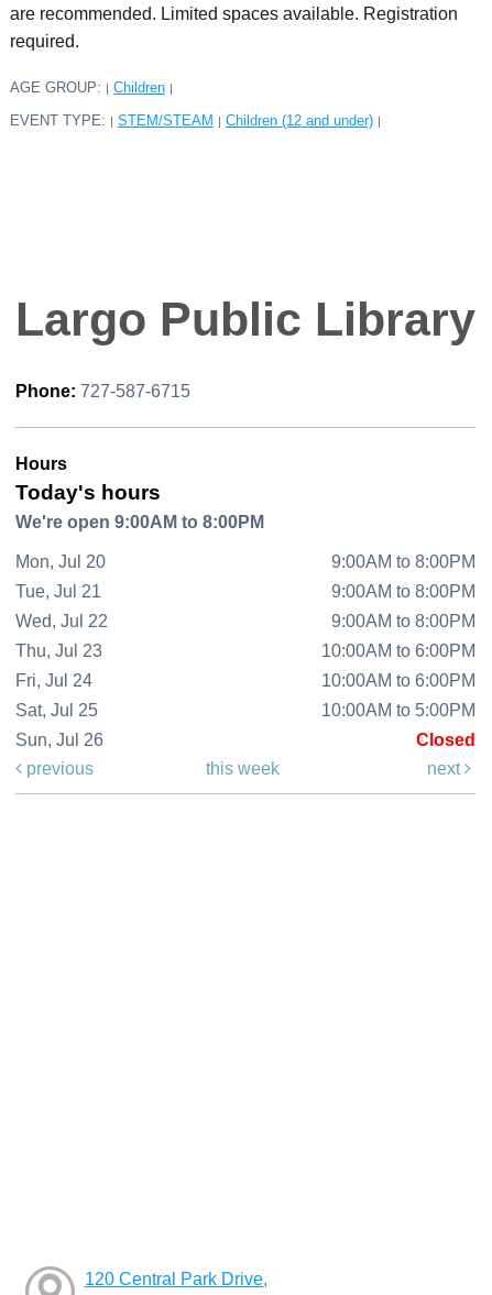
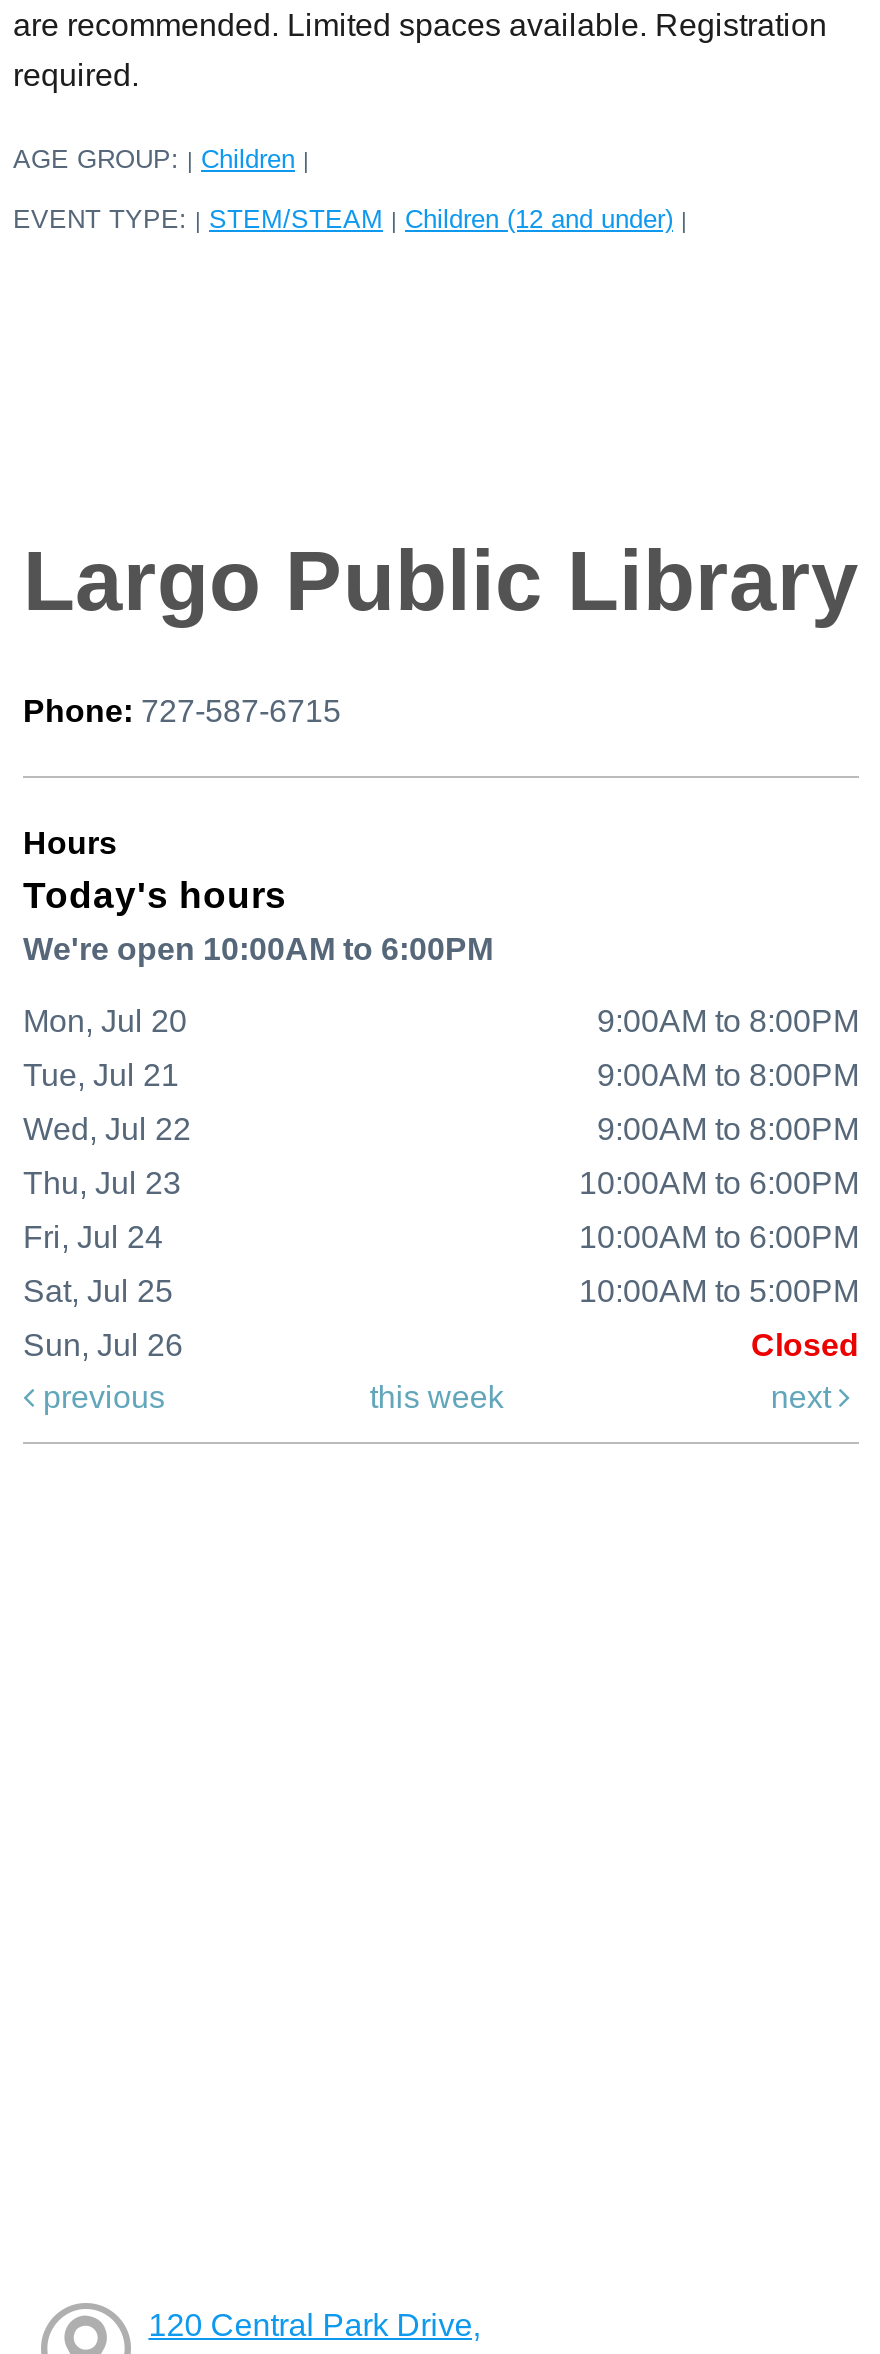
- We're open 9:00AM to 8:00PM
+ We're open 10:00AM to 6:00PM
